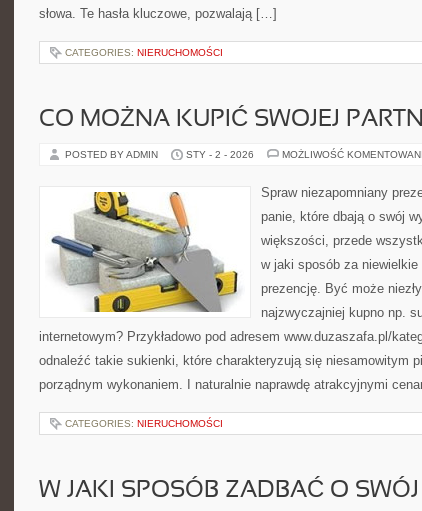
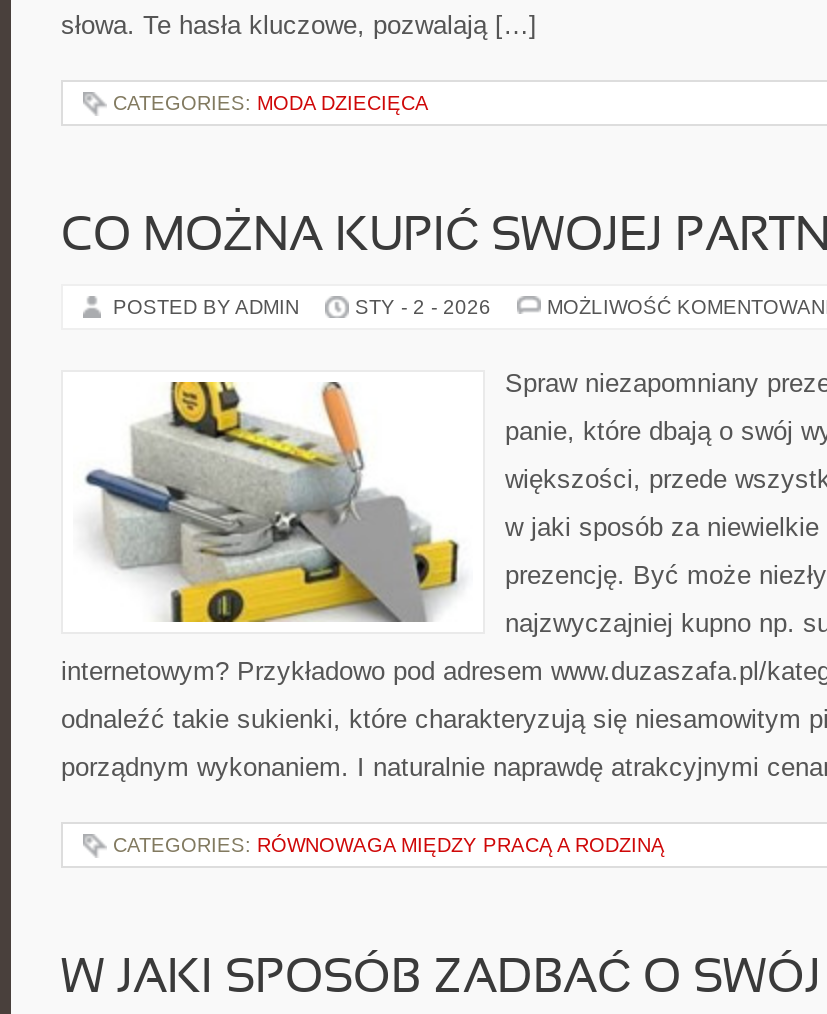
- CATEGORIES: NIERUCHOMOŚCI
+ CATEGORIES: MODA DZIECIĘCA

- CATEGORIES: NIERUCHOMOŚCI
+ CATEGORIES: RÓWNOWAGA MIĘDZY PRACĄ A RODZINĄ
